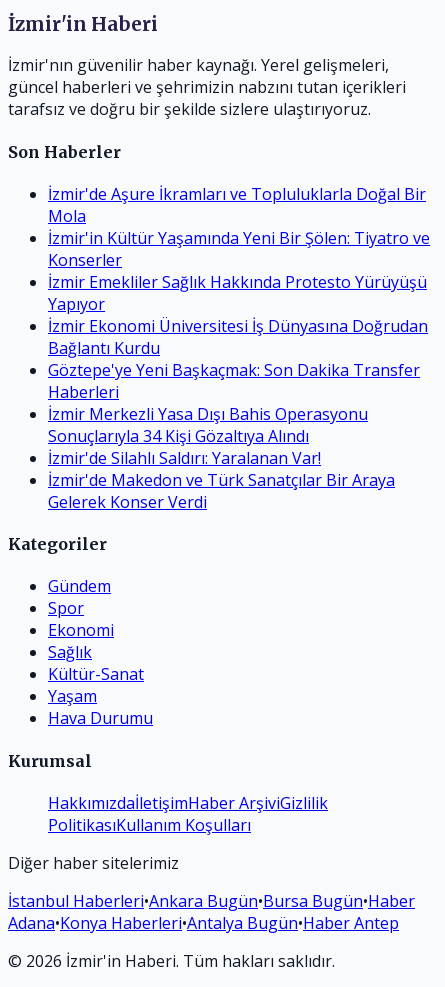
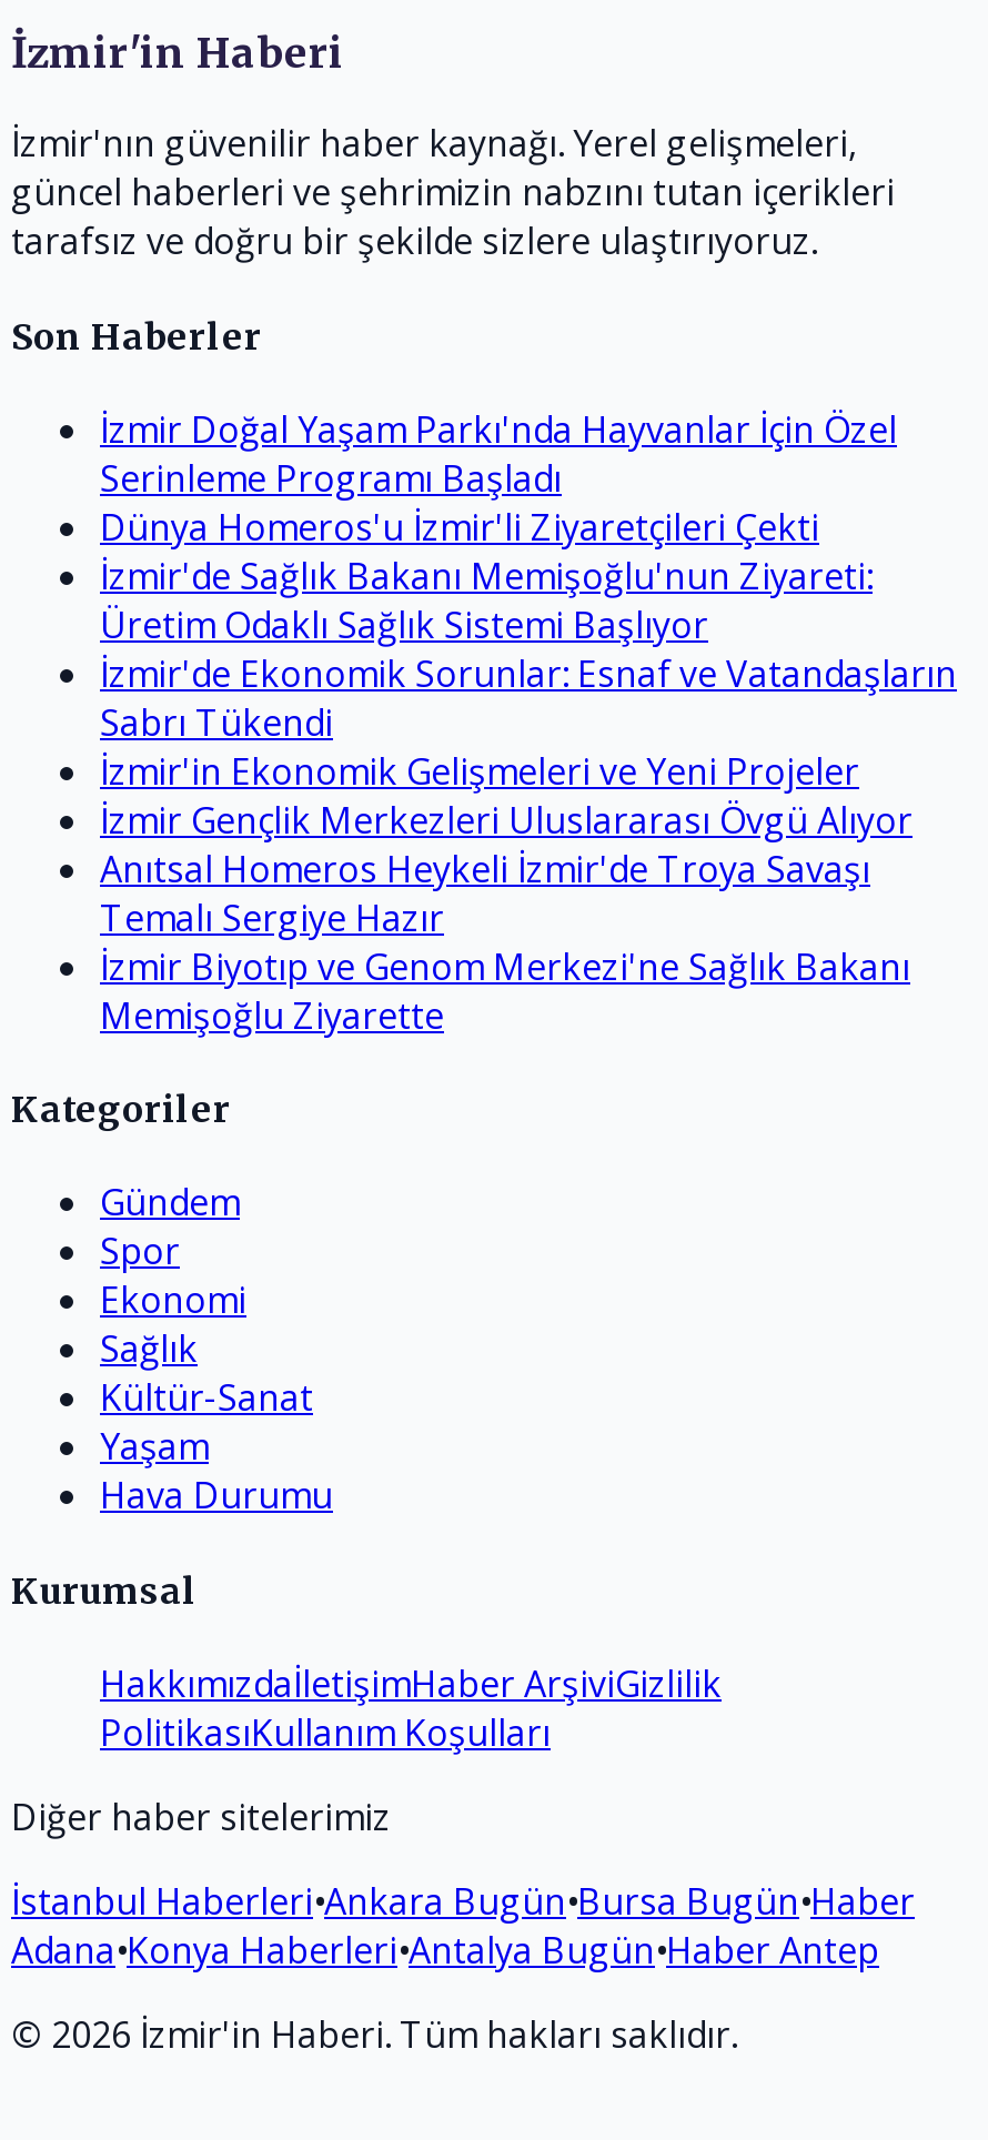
- İzmir'de Aşure İkramları ve Topluluklarla Doğal Bir
- Mola
- İzmir'in Kültür Yaşamında Yeni Bir Şölen: Tiyatro ve
- Konserler
- İzmir Emekliler Sağlık Hakkında Protesto Yürüyüşü
- Yapıyor
- İzmir Ekonomi Üniversitesi İş Dünyasına Doğrudan
- Bağlantı Kurdu
- Göztepe'ye Yeni Başkaçmak: Son Dakika Transfer
- Haberleri
- İzmir Merkezli Yasa Dışı Bahis Operasyonu
- Sonuçlarıyla 34 Kişi Gözaltıya Alındı
- İzmir'de Silahlı Saldırı: Yaralanan Var!
- İzmir'de Makedon ve Türk Sanatçılar Bir Araya
- Gelerek Konser Verdi
+ İzmir Doğal Yaşam Parkı'nda Hayvanlar İçin Özel
+ Serinleme Programı Başladı
+ Dünya Homeros'u İzmir'li Ziyaretçileri Çekti
+ İzmir'de Sağlık Bakanı Memişoğlu'nun Ziyareti:
+ Üretim Odaklı Sağlık Sistemi Başlıyor
+ İzmir'de Ekonomik Sorunlar: Esnaf ve Vatandaşların
+ Sabrı Tükendi
+ İzmir'in Ekonomik Gelişmeleri ve Yeni Projeler
+ İzmir Gençlik Merkezleri Uluslararası Övgü Alıyor
+ Anıtsal Homeros Heykeli İzmir'de Troya Savaşı
+ Temalı Sergiye Hazır
+ İzmir Biyotıp ve Genom Merkezi'ne Sağlık Bakanı
+ Memişoğlu Ziyarette
